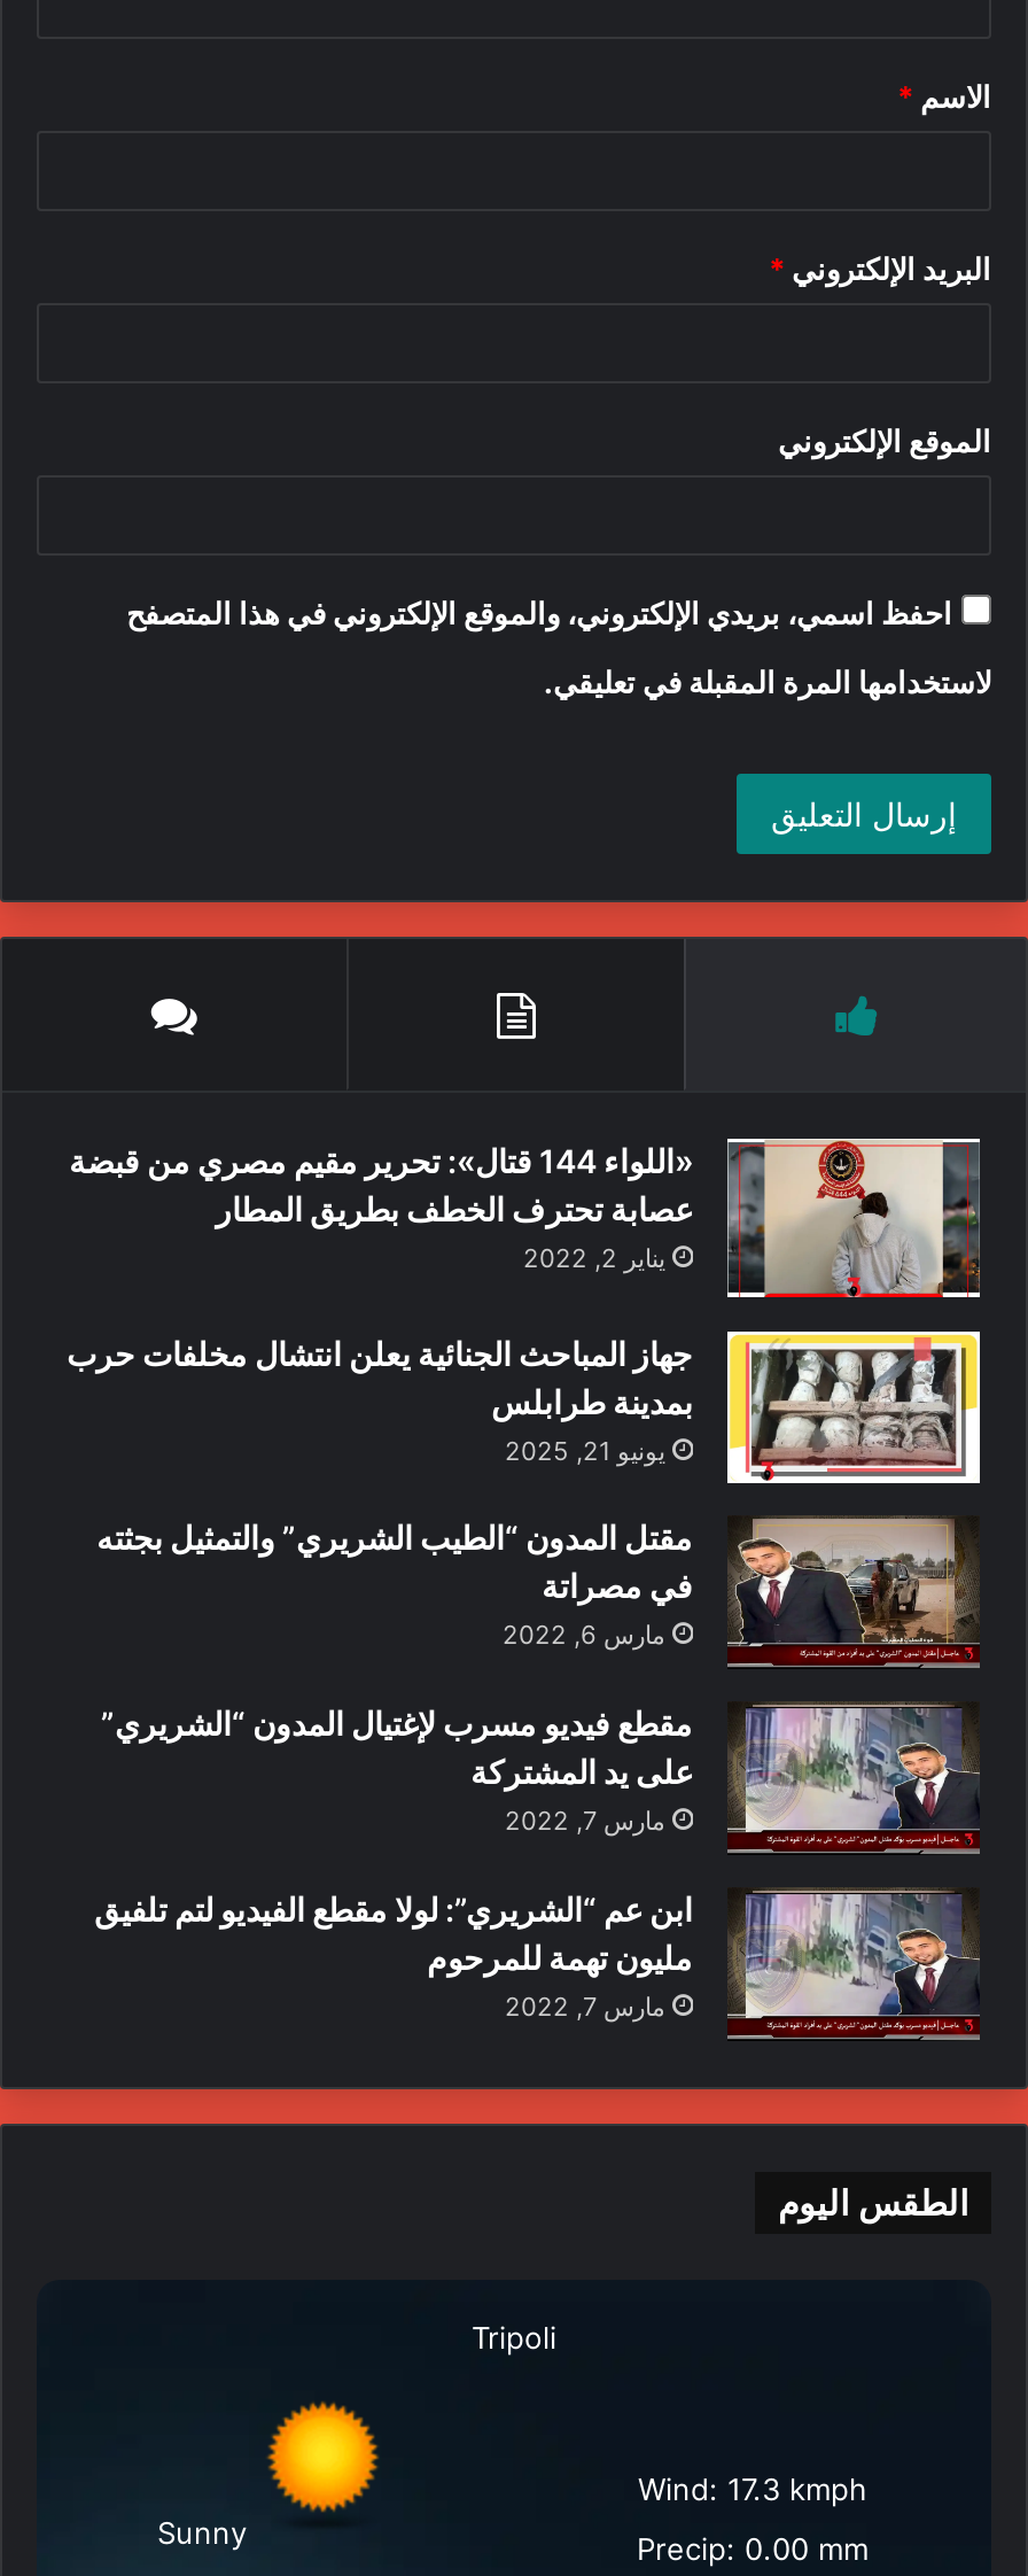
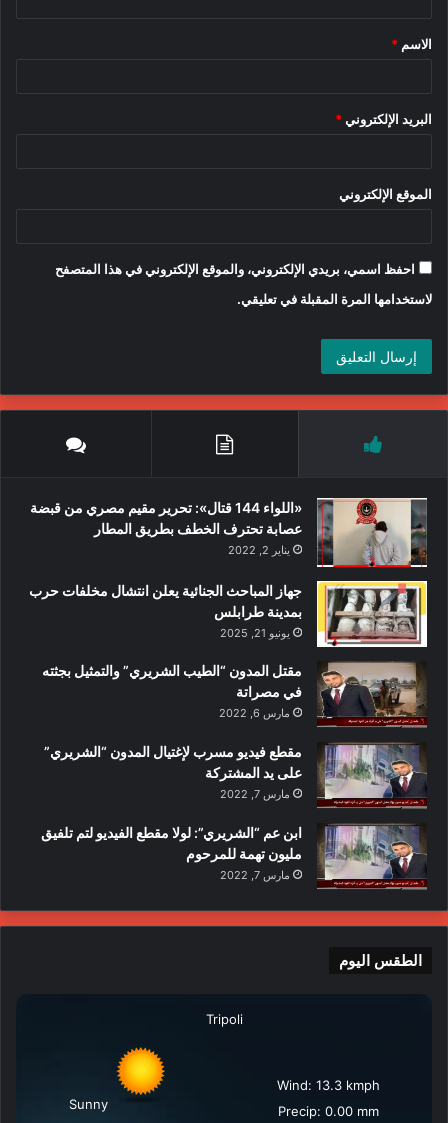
- Wind: 17.3 kmph
+ Wind: 13.3 kmph
